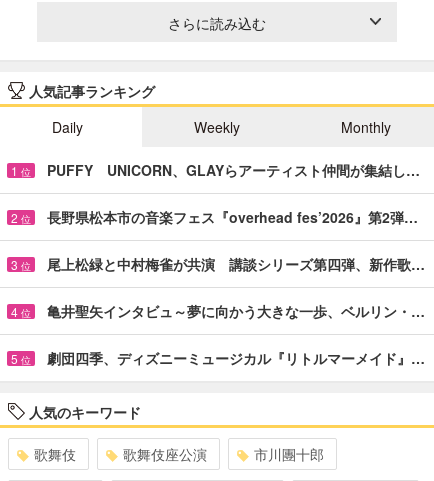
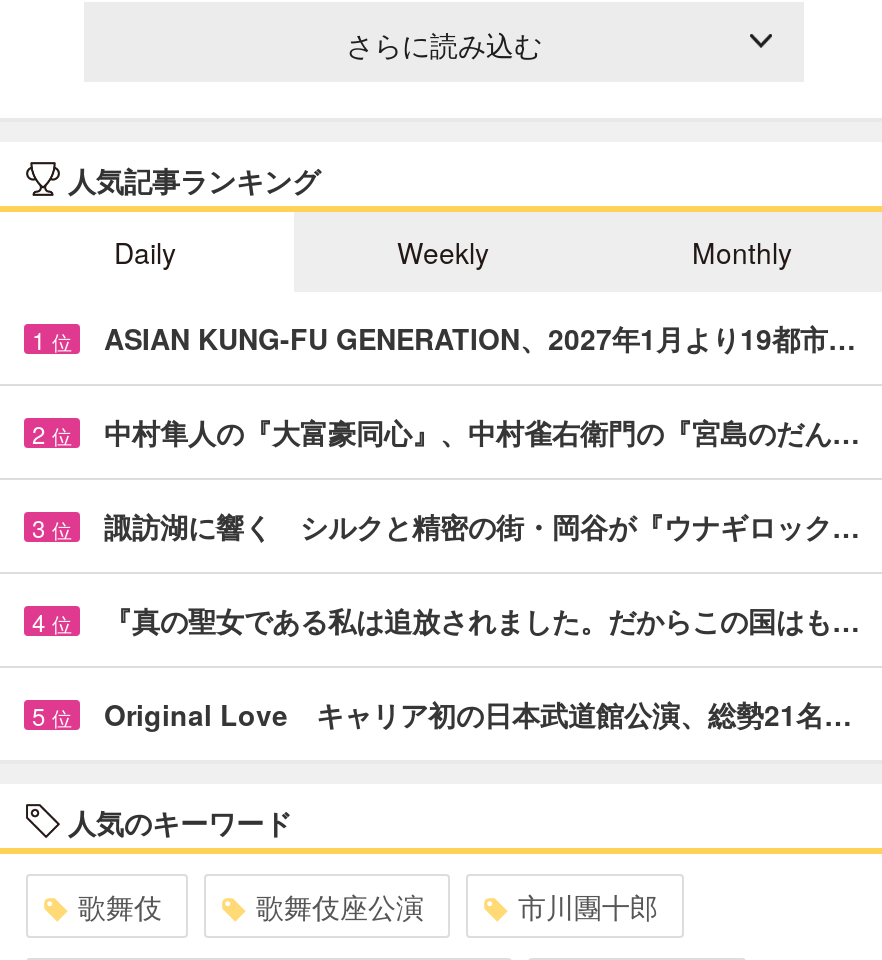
- PUFFY UNICORN、GLAYらアーティスト仲間が集結し…
+ ASIAN KUNG-FU GENERATION、2027年1月より19都市…

- 長野県松本市の音楽フェス『overhead fes’2026』第2弾…
+ 中村隼人の『大富豪同心』、中村雀右衛門の『宮島のだん…

- 尾上松緑と中村梅雀が共演 講談シリーズ第四弾、新作歌…
+ 諏訪湖に響く シルクと精密の街・岡谷が『ウナギロック…

- 亀井聖矢インタビュ～夢に向かう大きな一歩、ベルリン・…
+ 『真の聖女である私は追放されました。だからこの国はも…

- 劇団四季、ディズニーミュージカル『リトルマーメイド』…
+ Original Love キャリア初の日本武道館公演、総勢21名…
